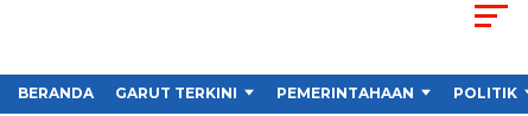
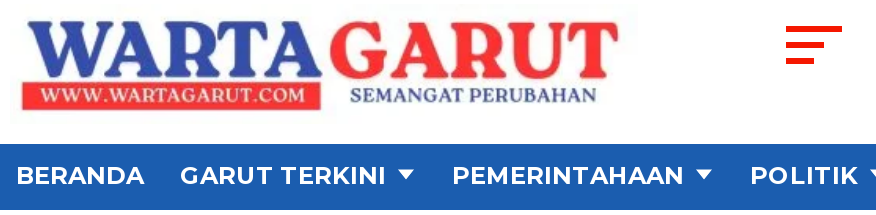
+ [image]
